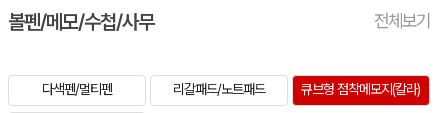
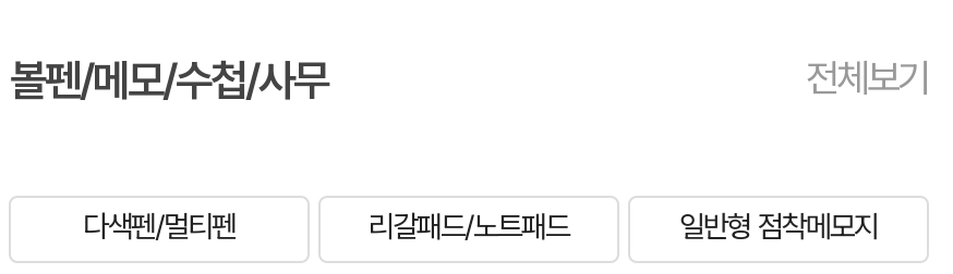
- 큐브형 점착메모지(칼라)
+ 일반형 점착메모지
